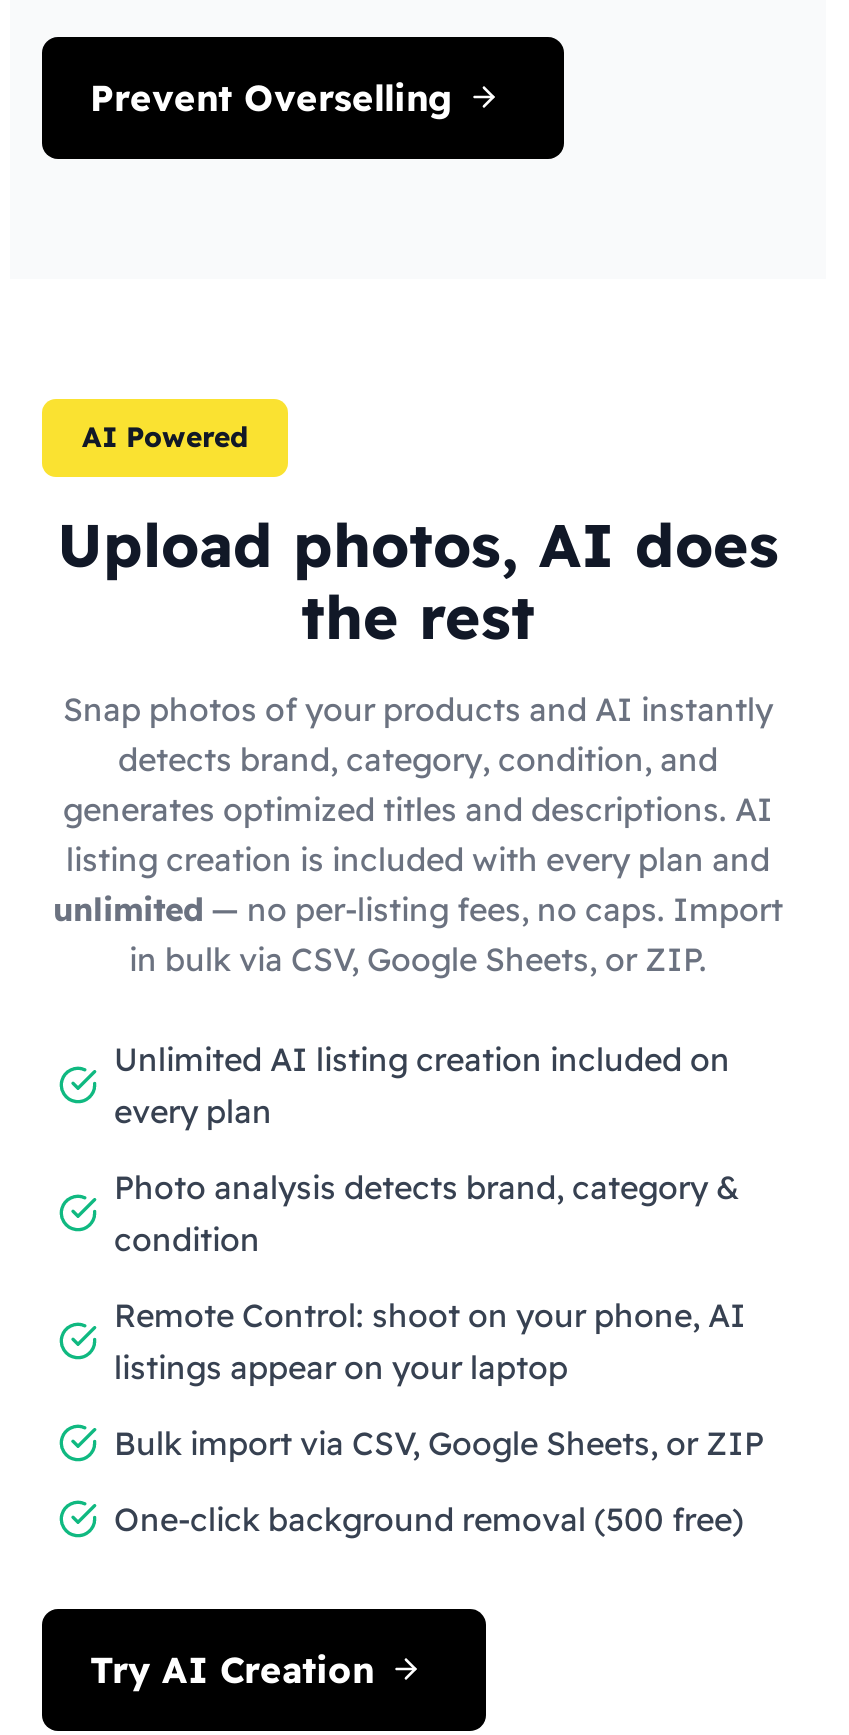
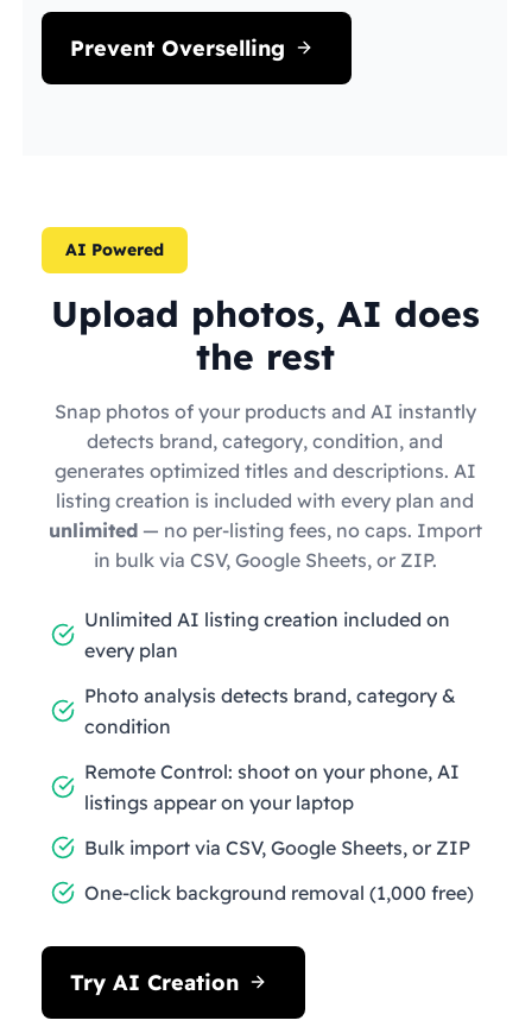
- One-click background removal (500 free)
+ One-click background removal (1,000 free)
